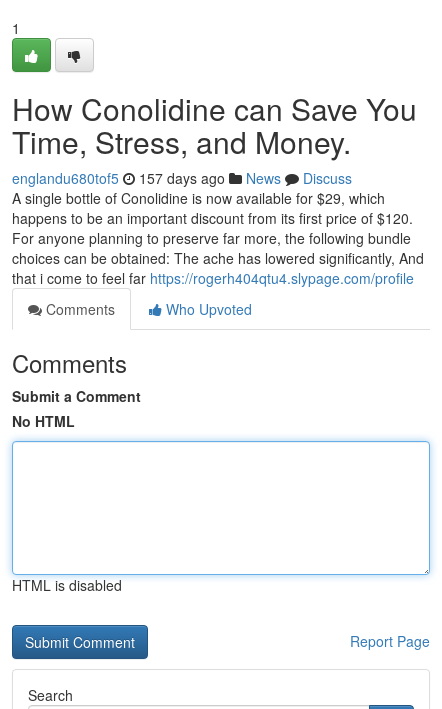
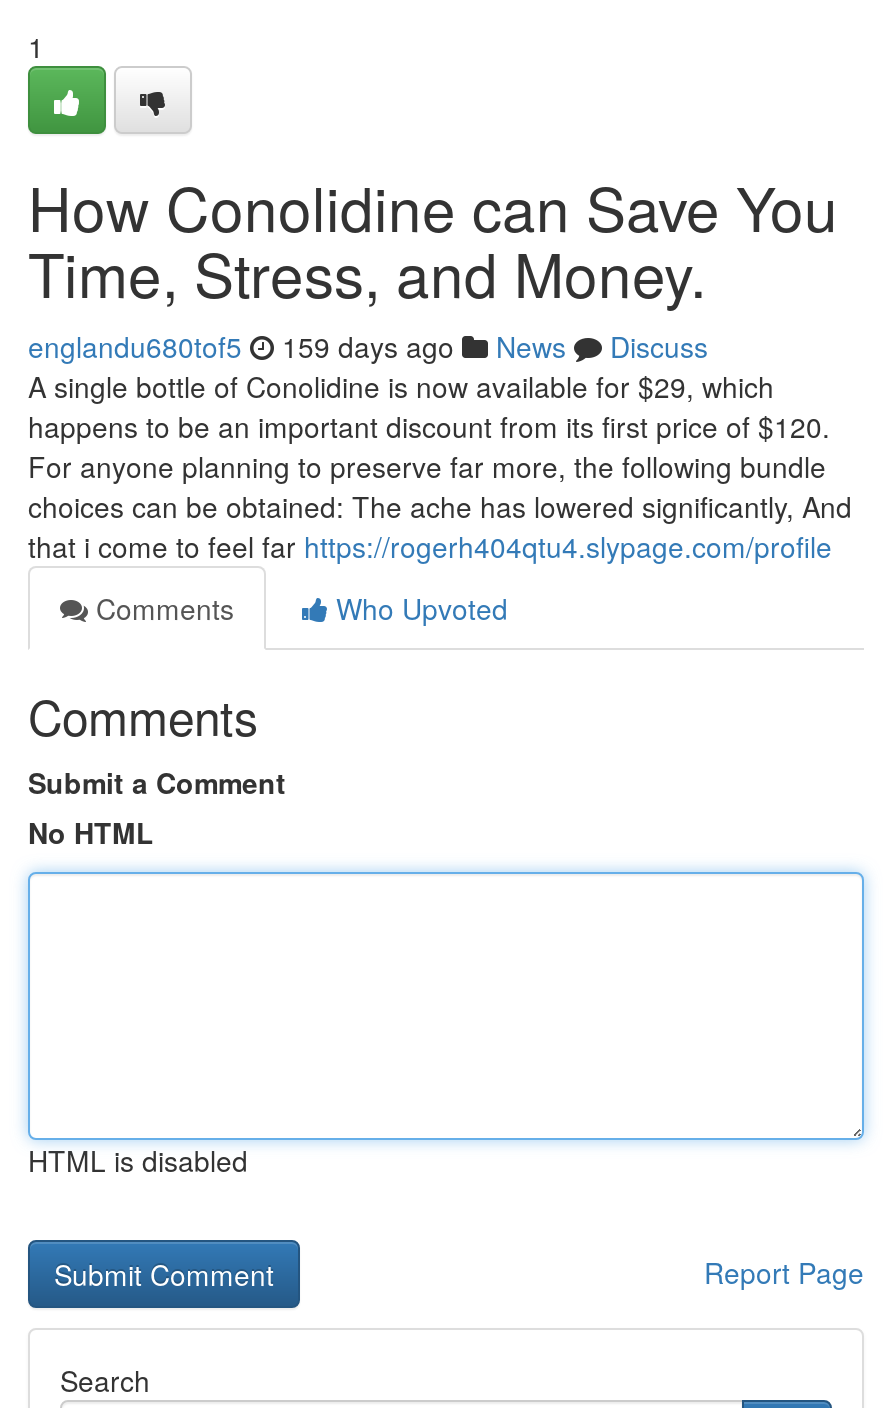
- englandu680tof5 157 days ago News Discuss
+ englandu680tof5 159 days ago News Discuss
